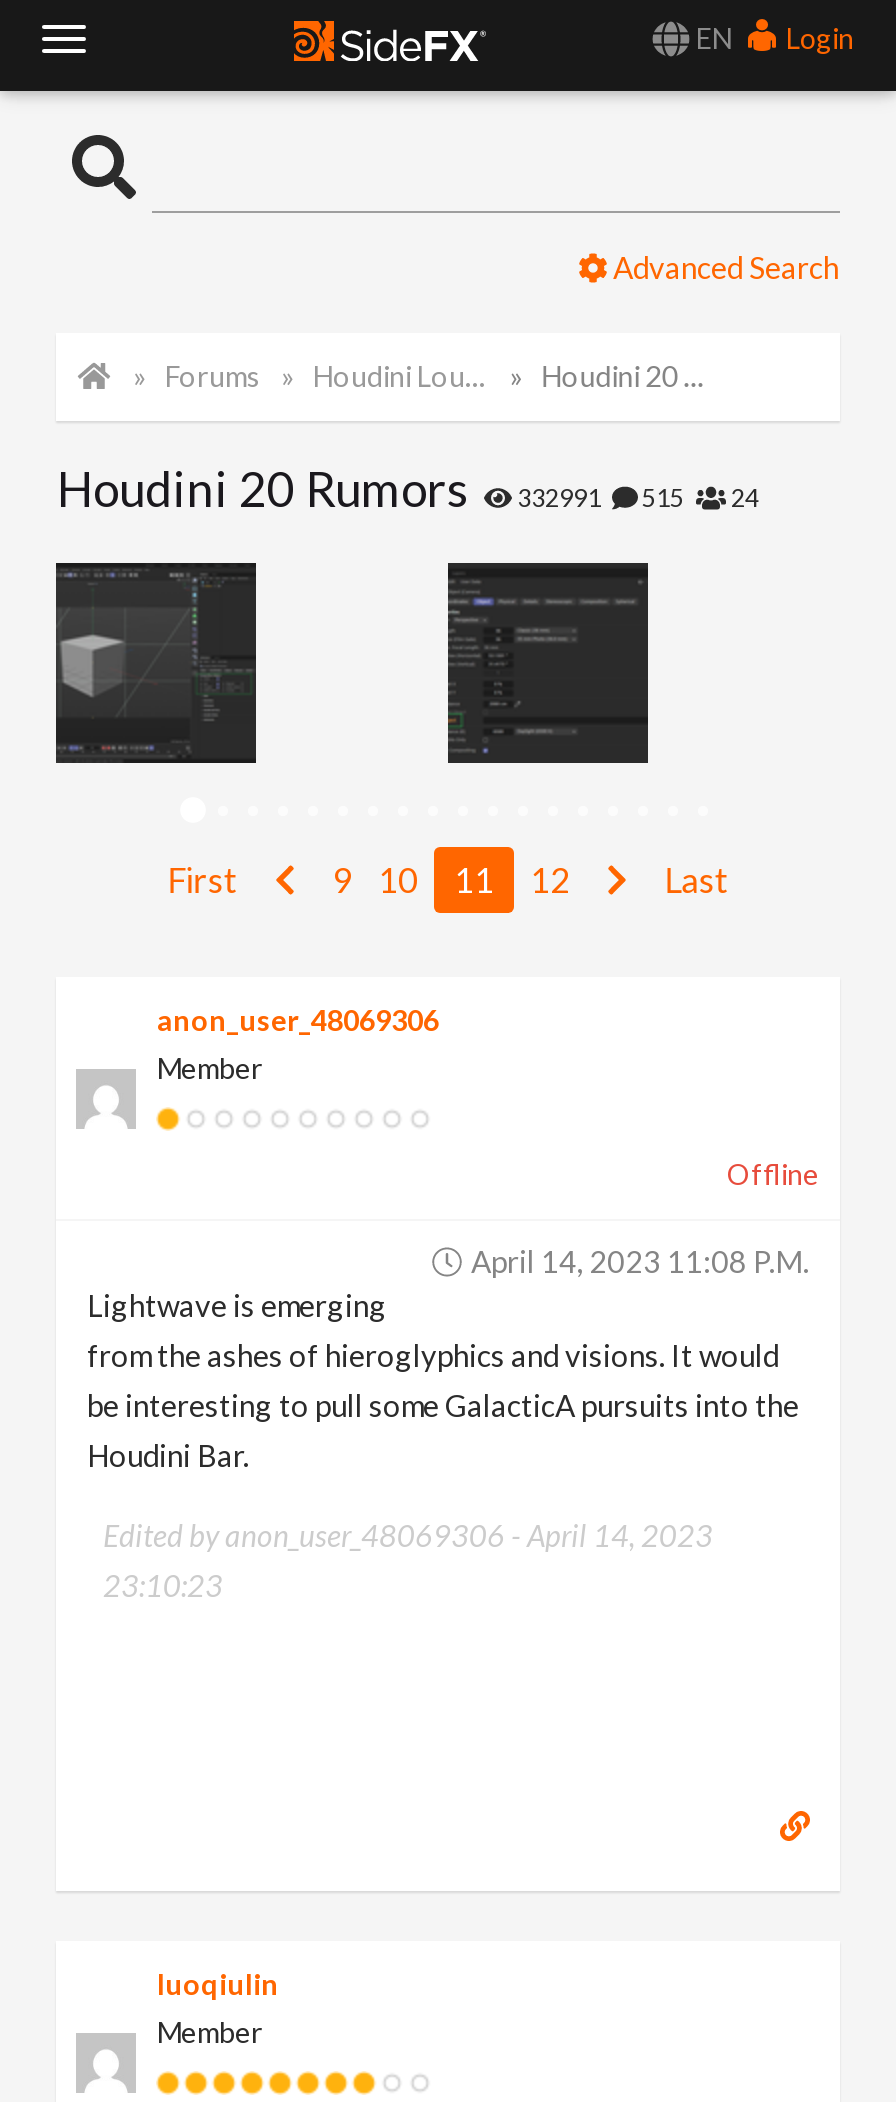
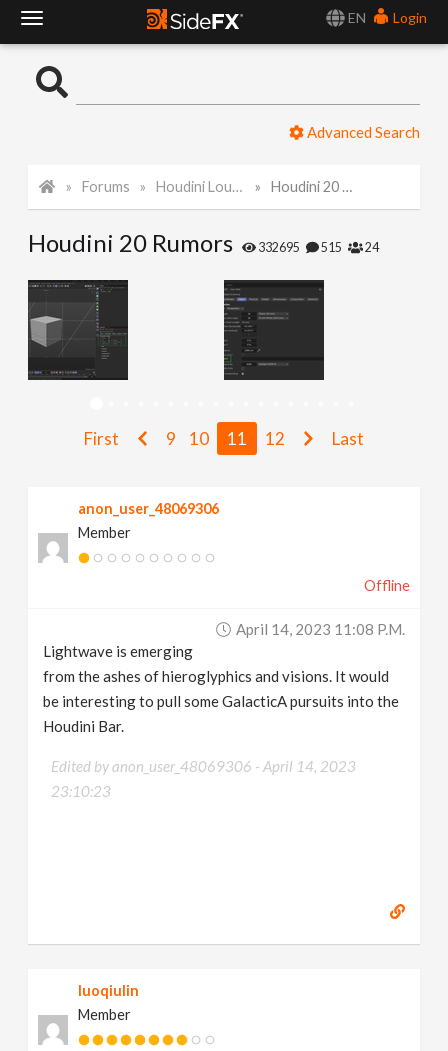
- 332991
+ 332695
